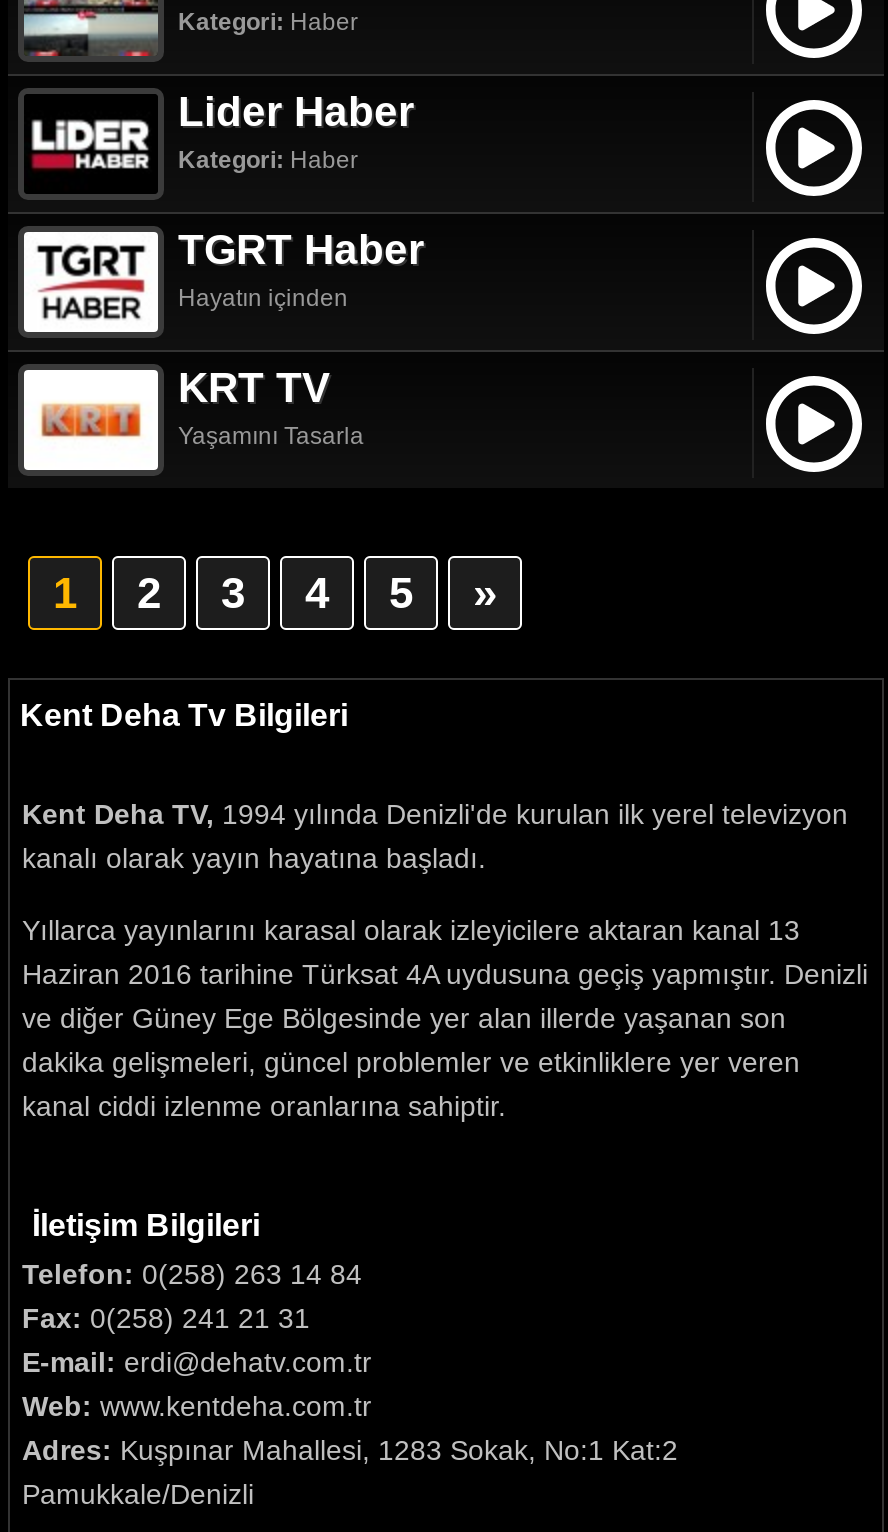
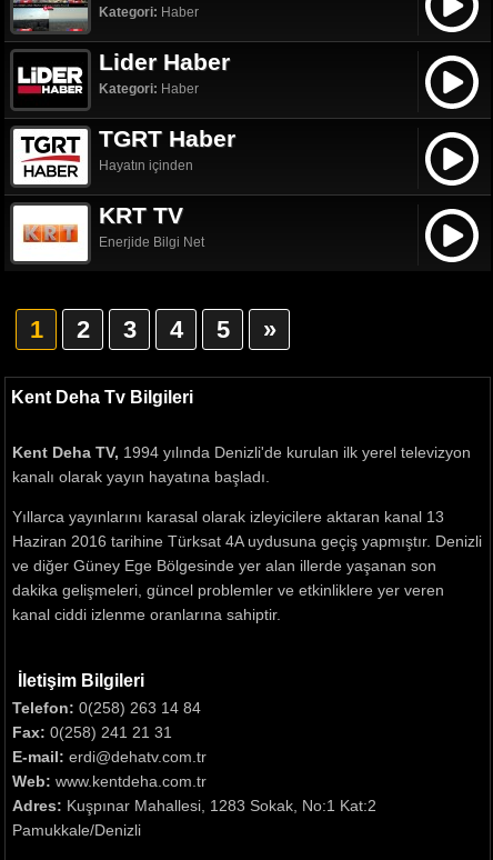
- Yaşamını Tasarla
+ Enerjide Bilgi Net
